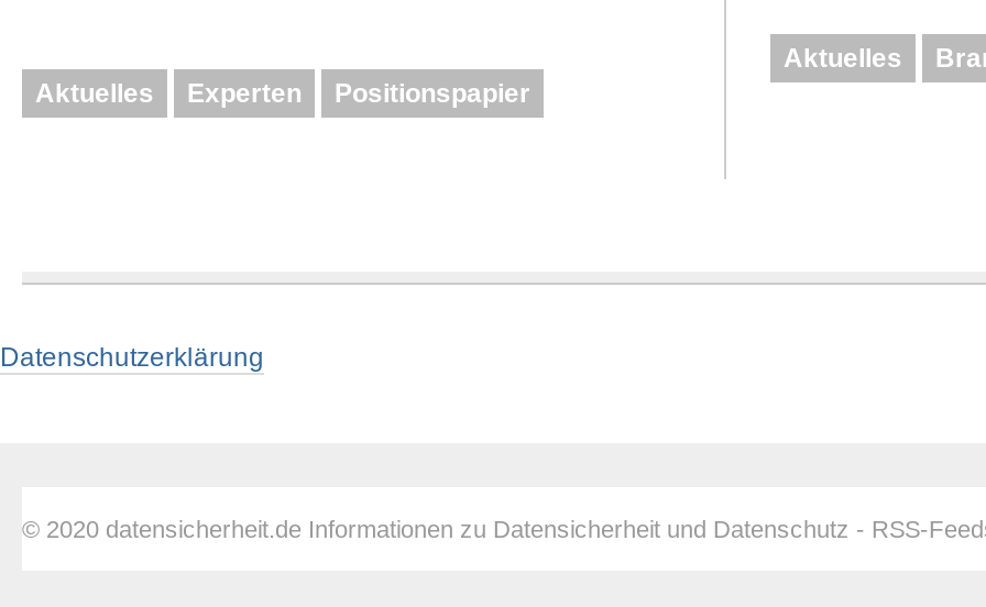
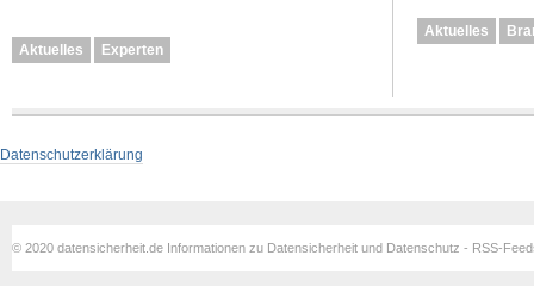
- Positionspapier
